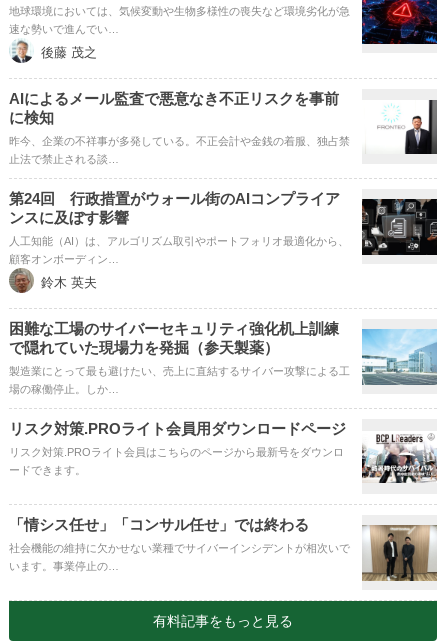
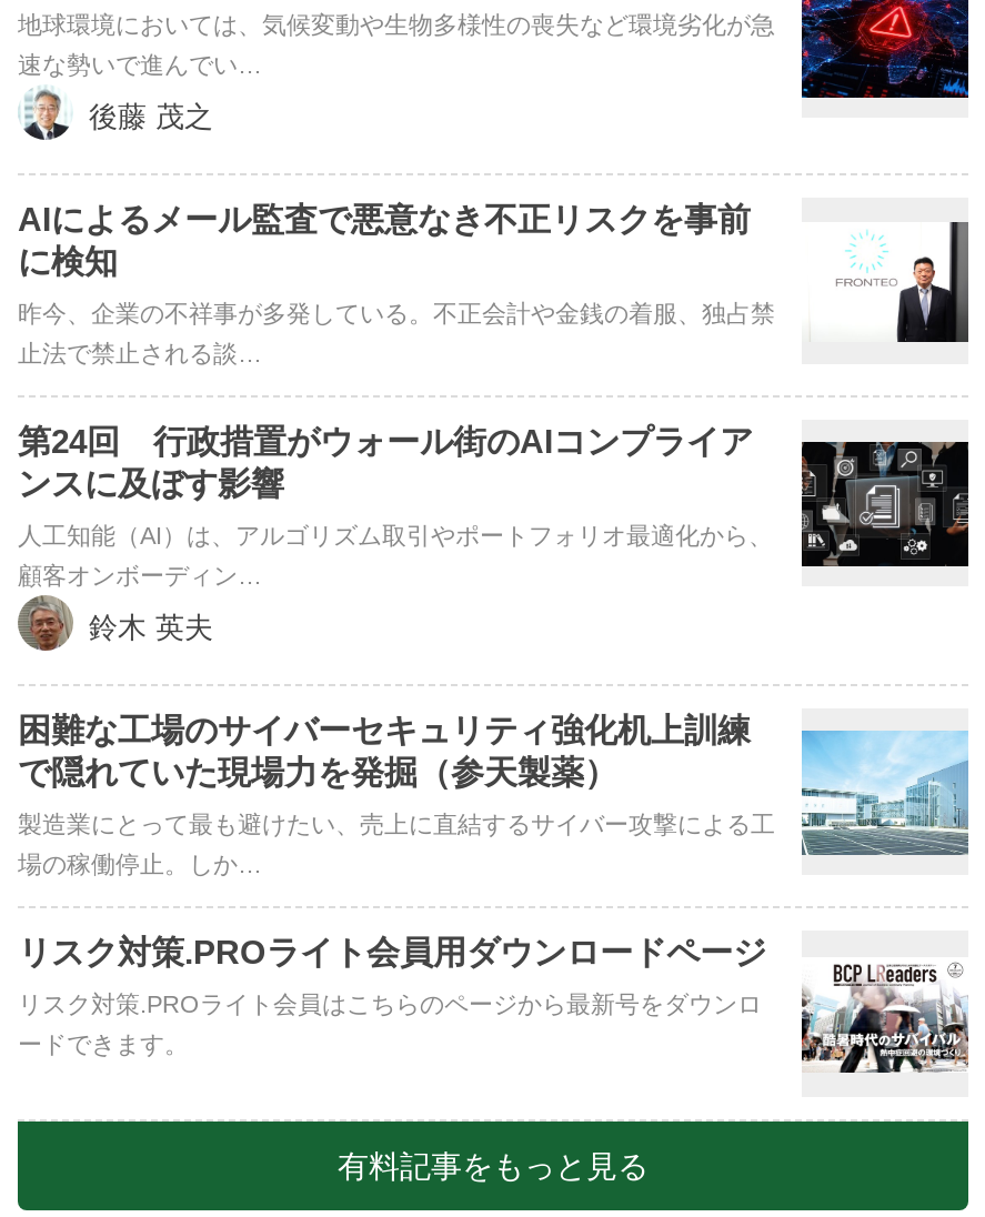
- [image]
- 「情シス任せ」「コンサル任せ」では終わる
- 社会機能の維持に欠かせない業種でサイバーインシデントが相次いで
- います。事業停止の…
